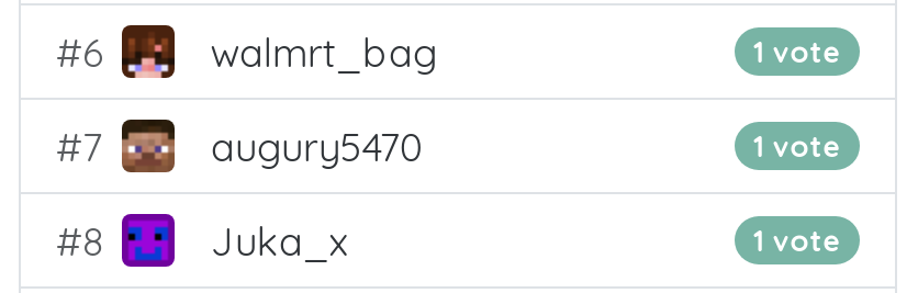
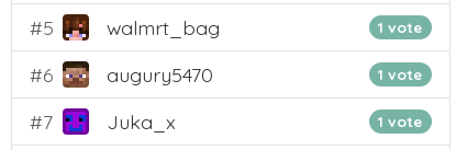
- #6
+ #5

- #7
+ #6

- #8
+ #7
